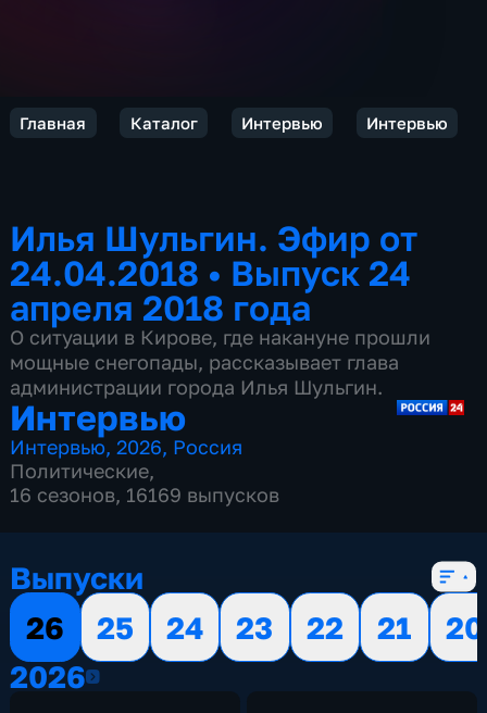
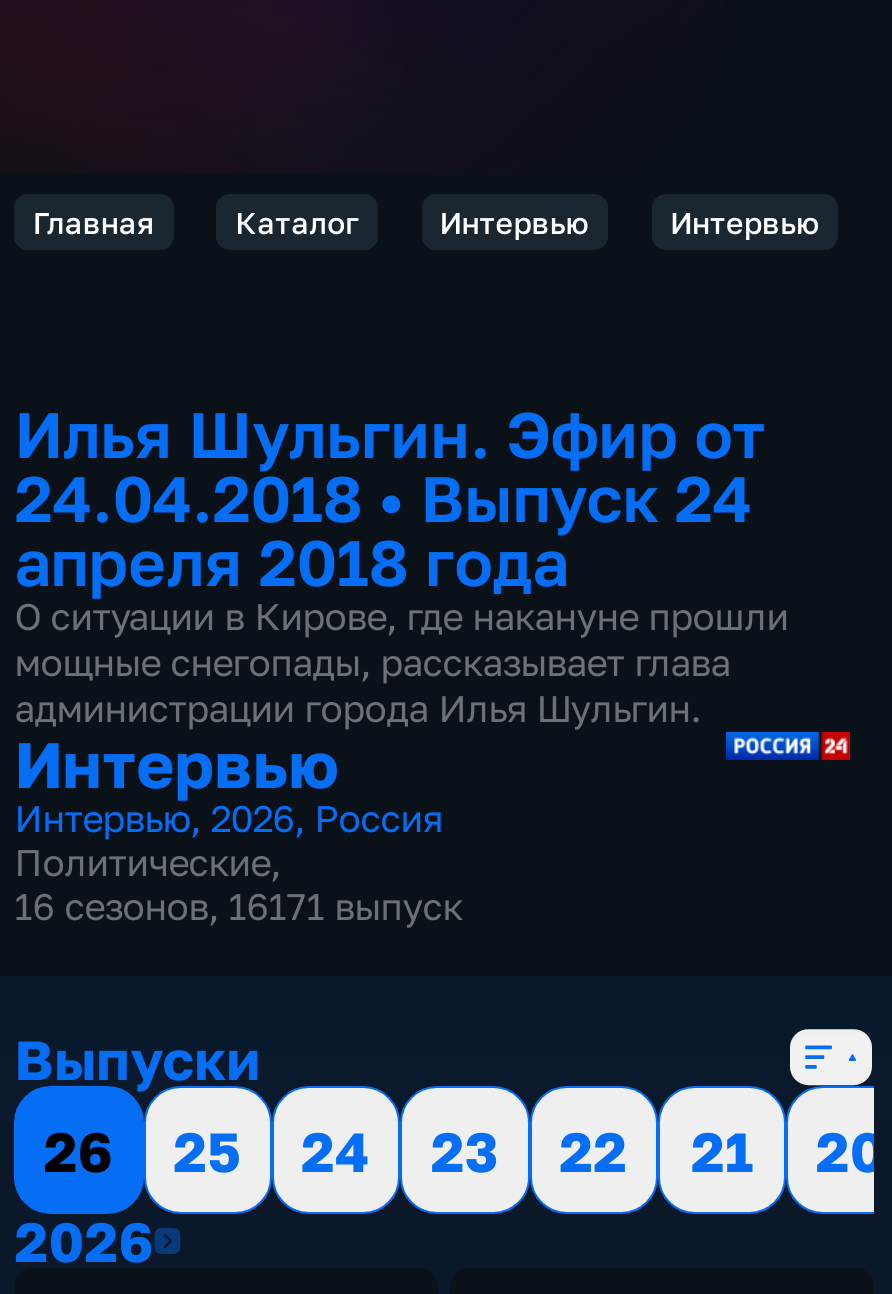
- 16 сезонов, 16169 выпусков
+ 16 сезонов, 16171 выпуск
